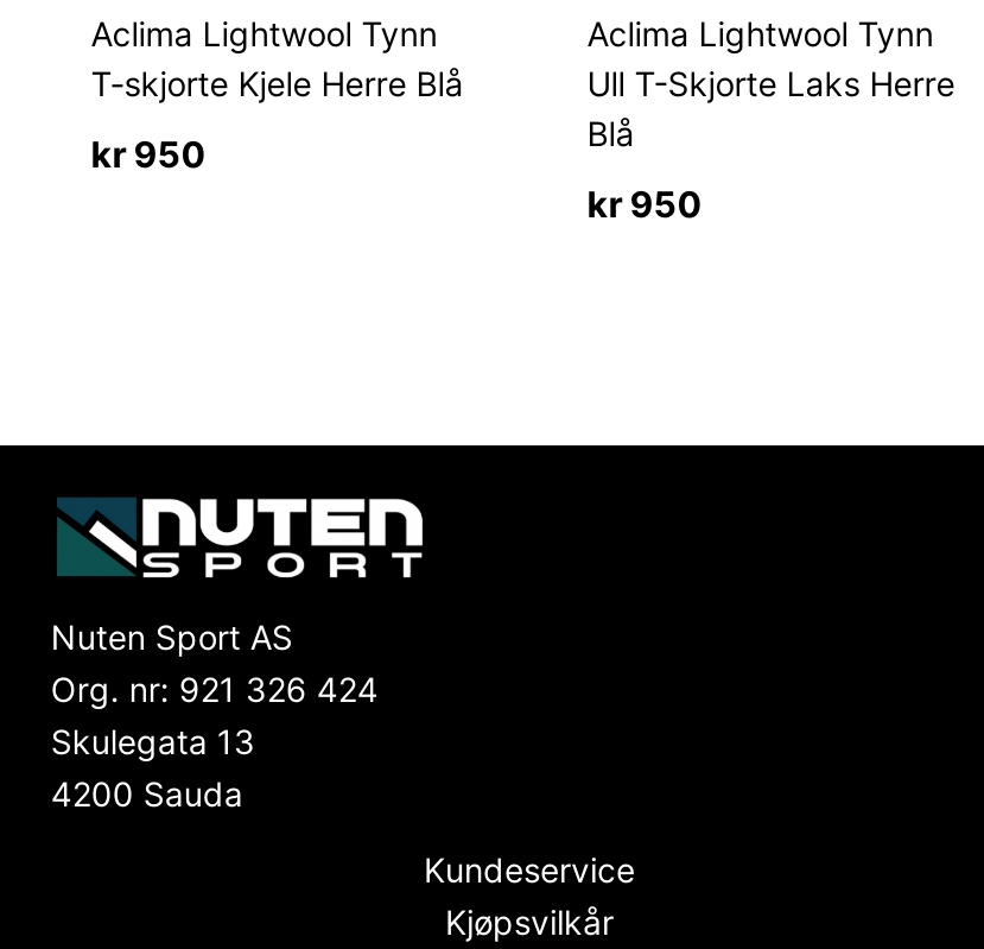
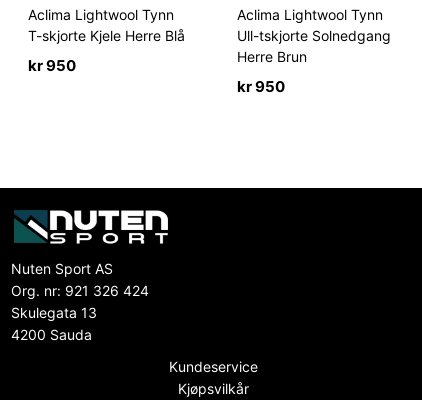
- Ull T-Skjorte Laks Herre
- Blå
+ Ull-tskjorte Solnedgang
+ Herre Brun
